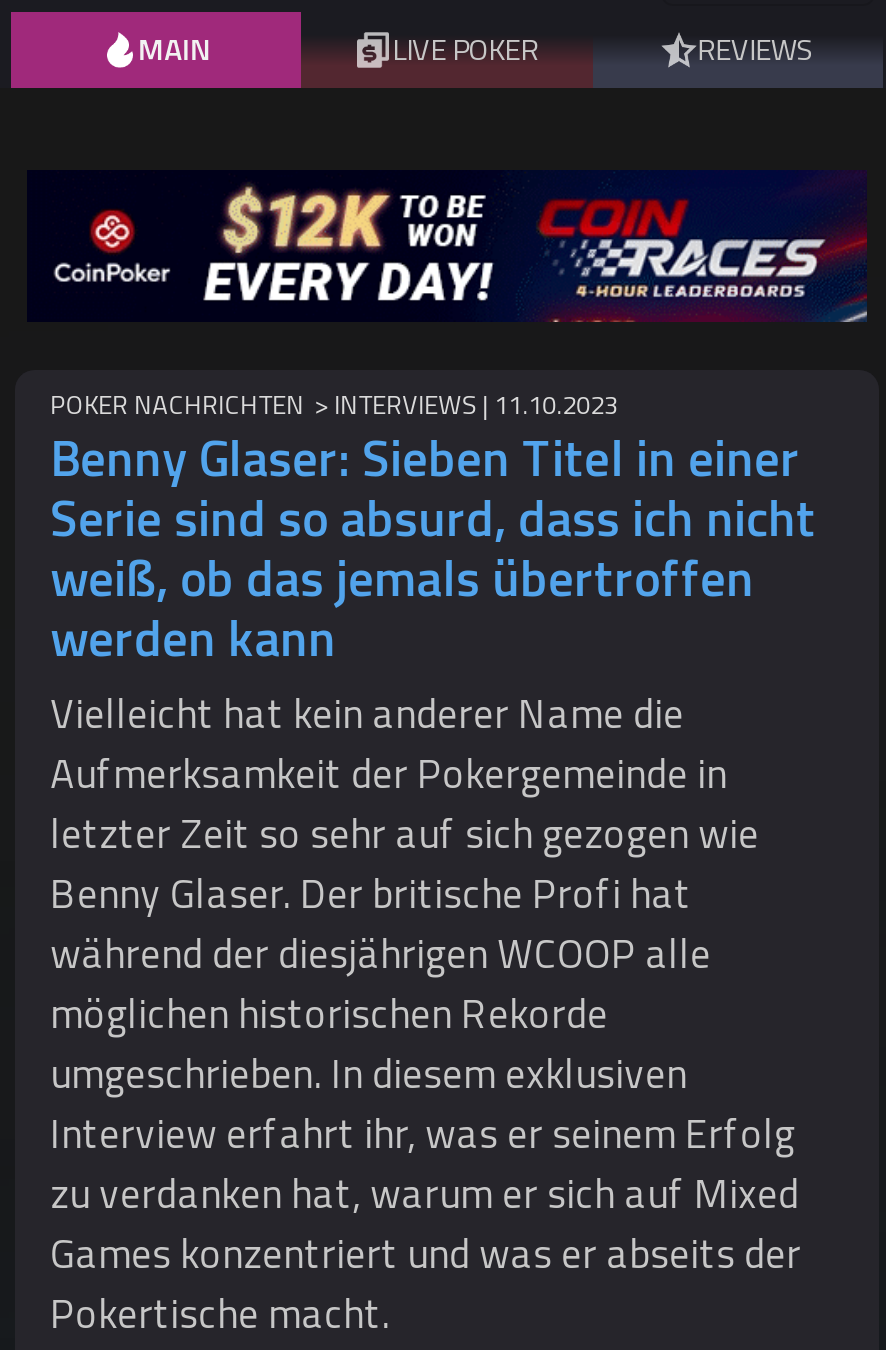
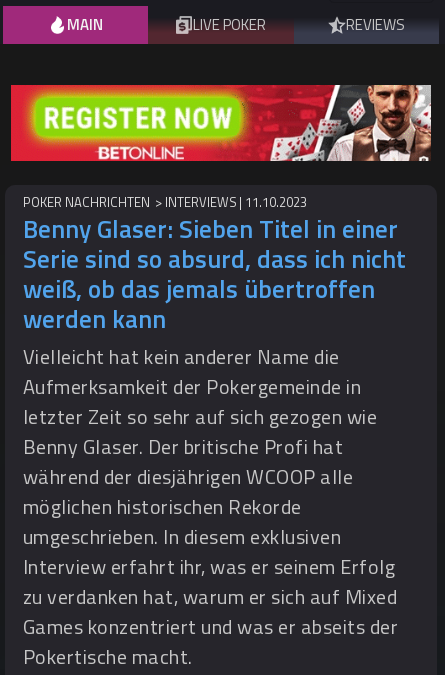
- [image]
+ [image]
